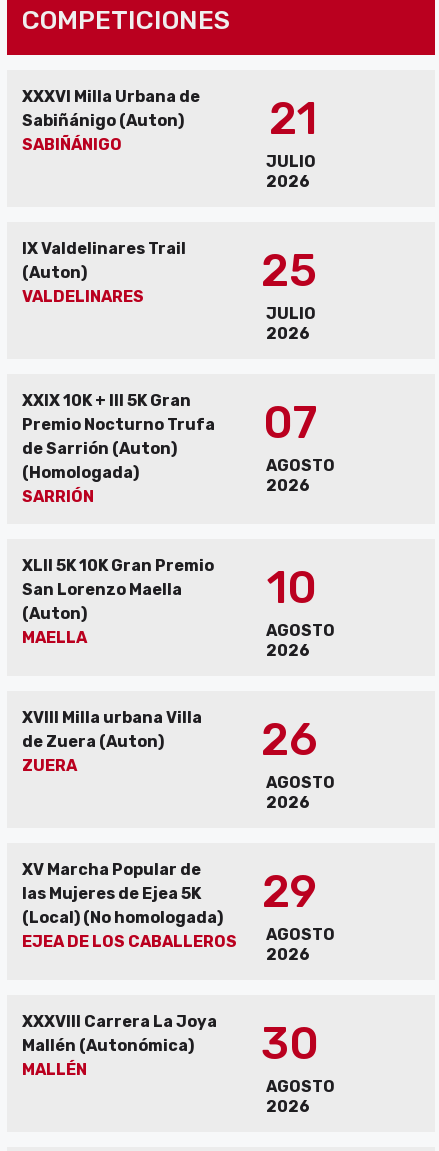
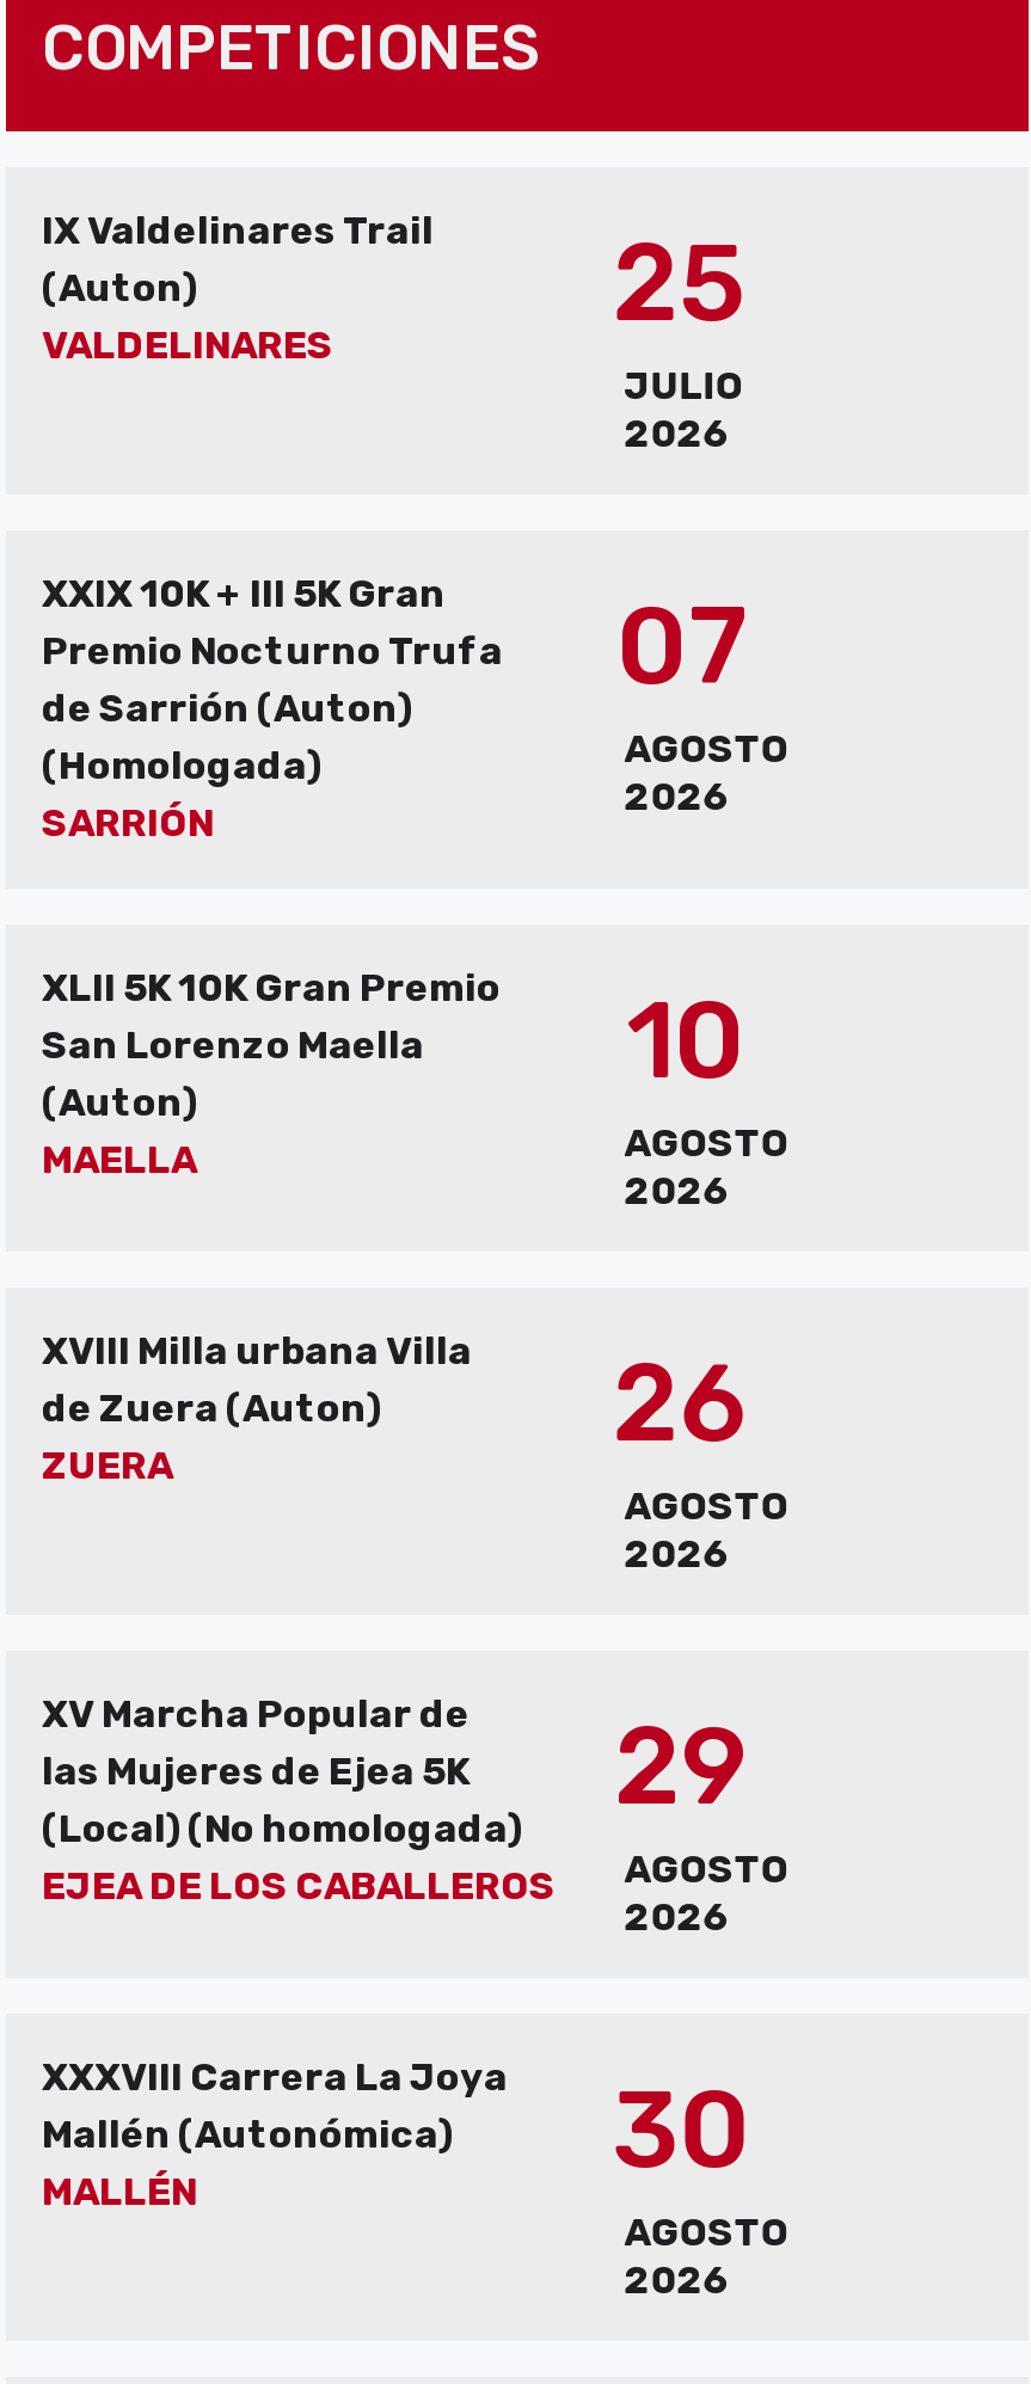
- XXXVI Milla Urbana de
- Sabiñánigo (Auton)
- SABIÑÁNIGO
- 21
- JULIO
- 2026
